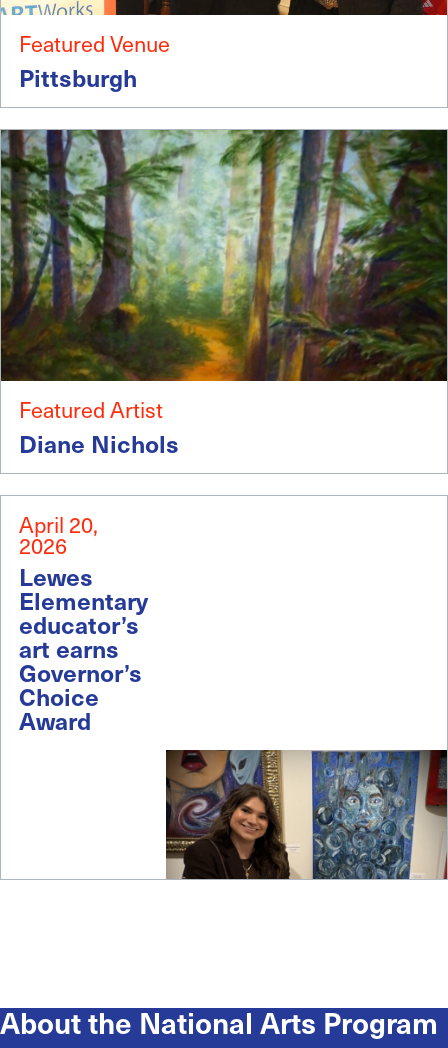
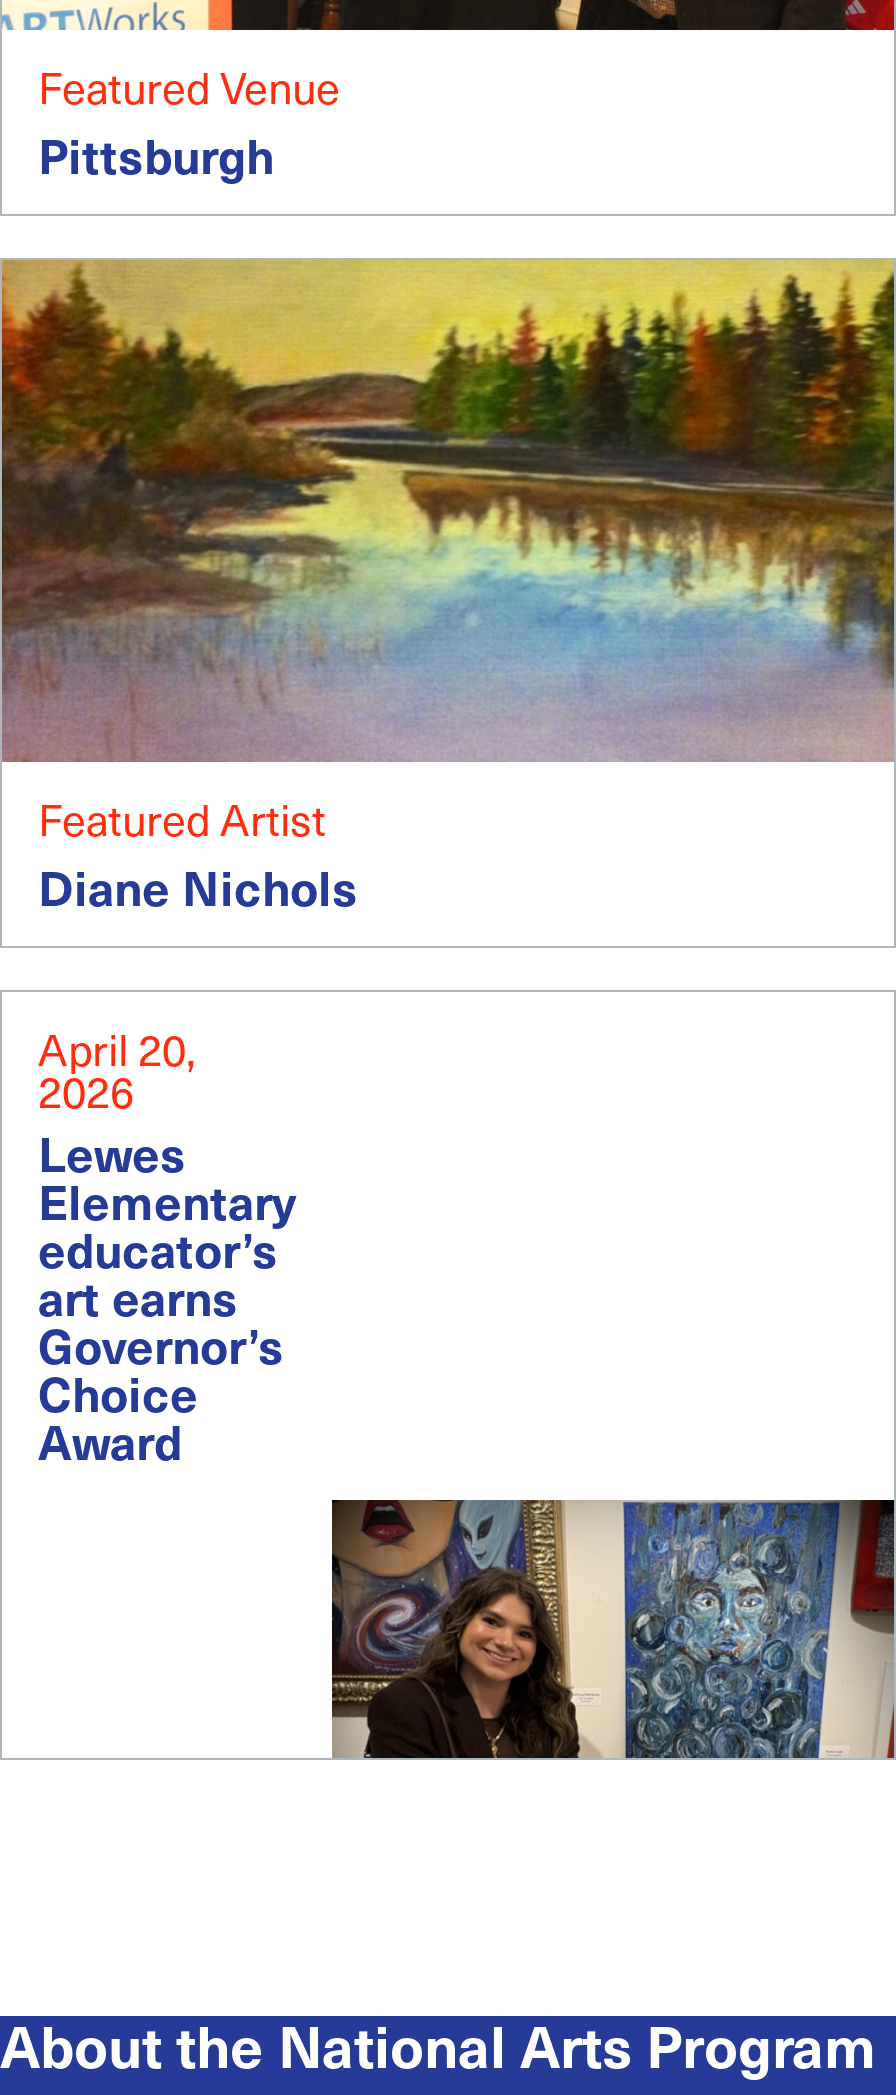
- [image]
+ [image]
